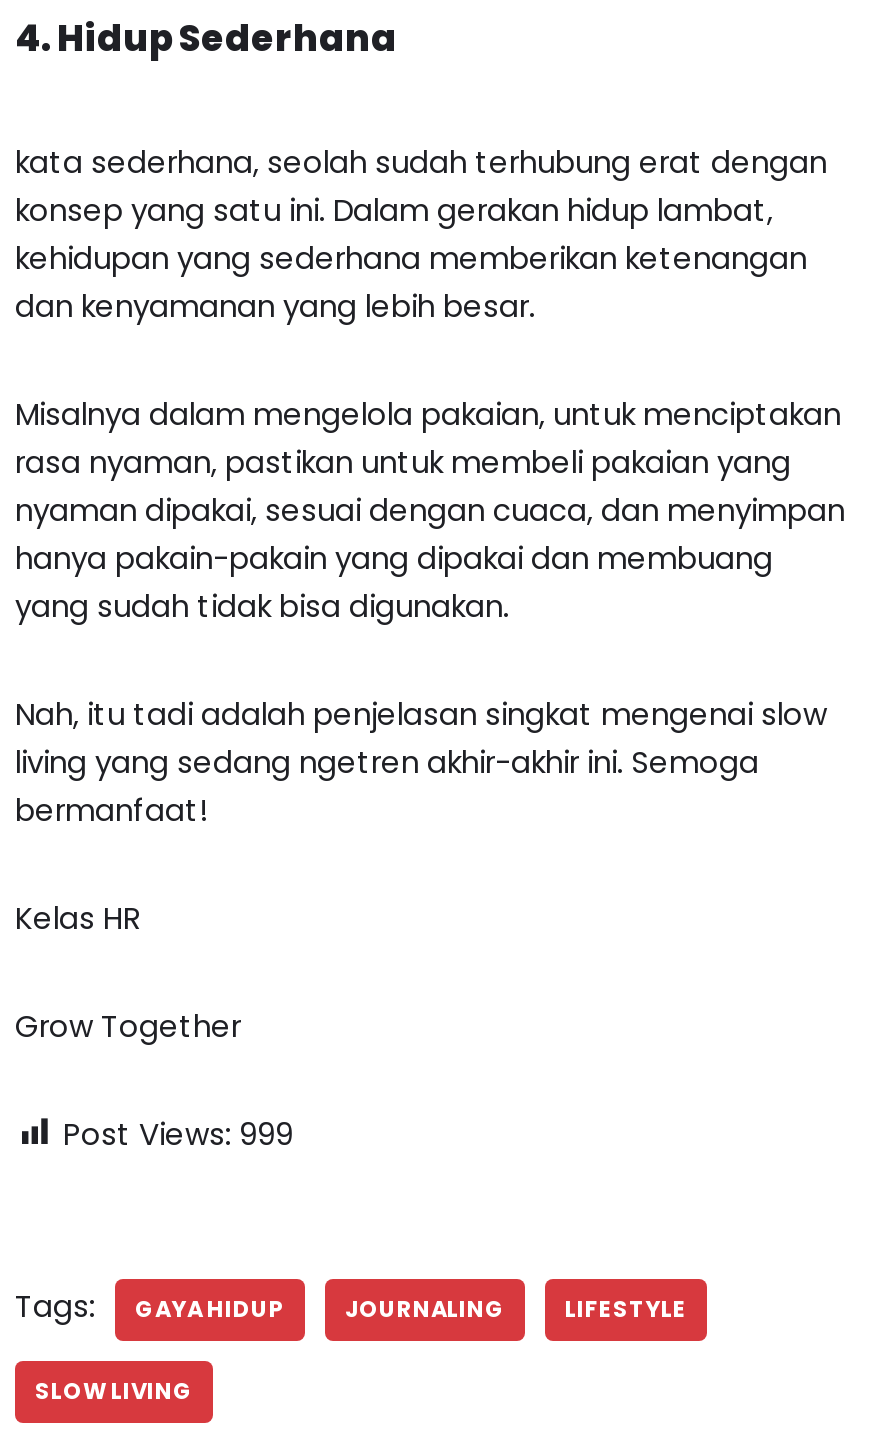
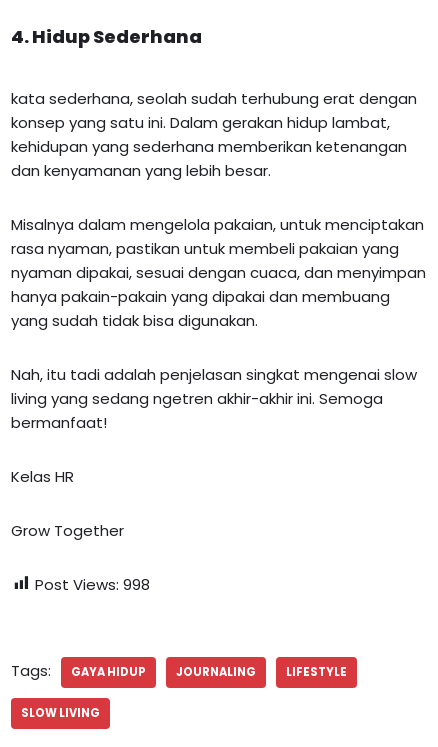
- Post Views: 999
+ Post Views: 998
